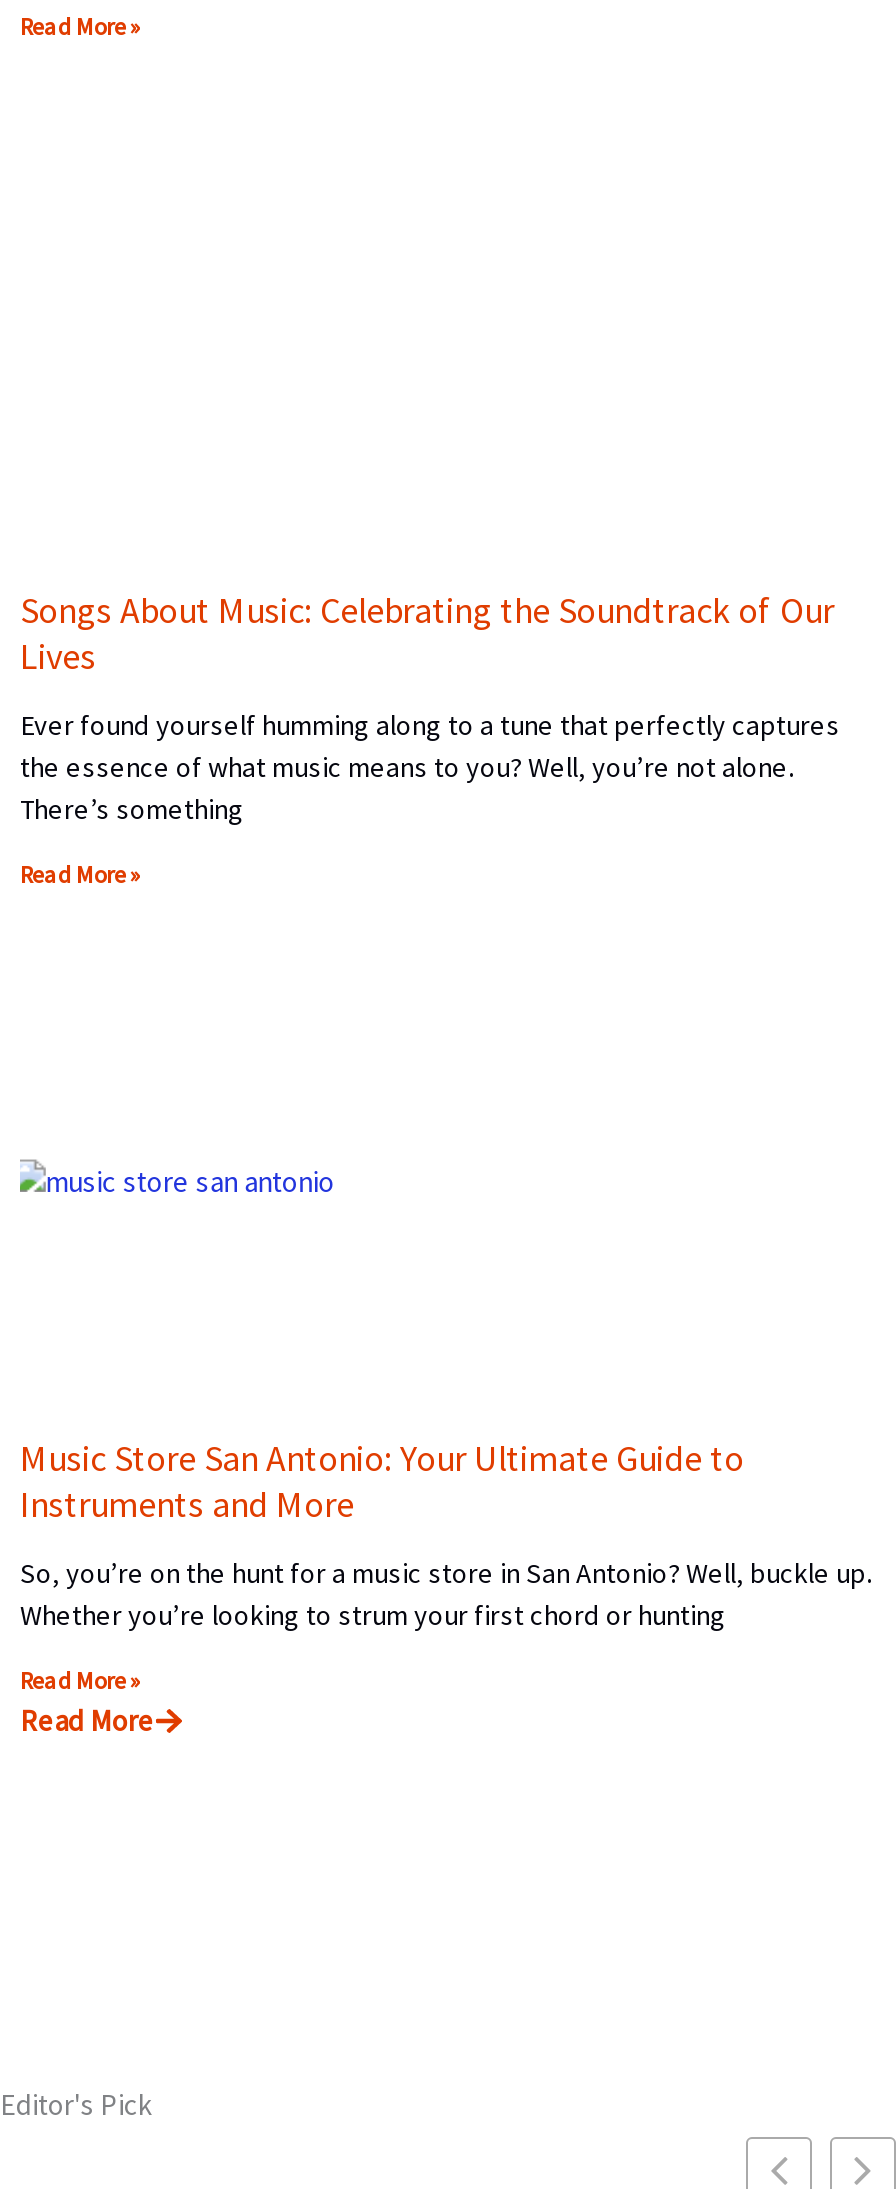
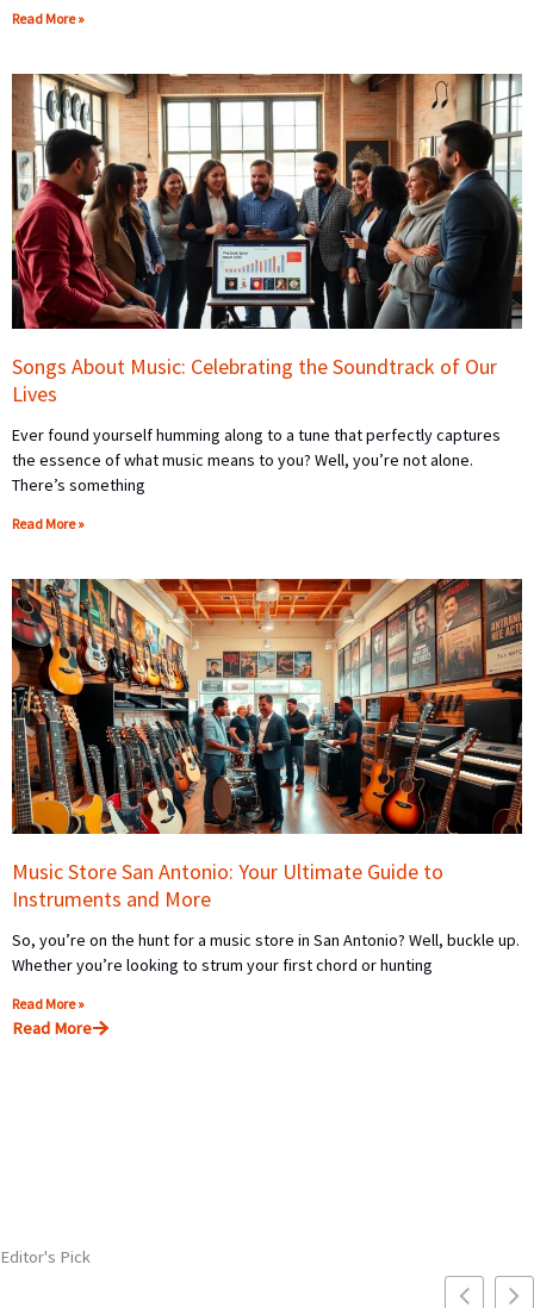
+ [image]

+ [image]
